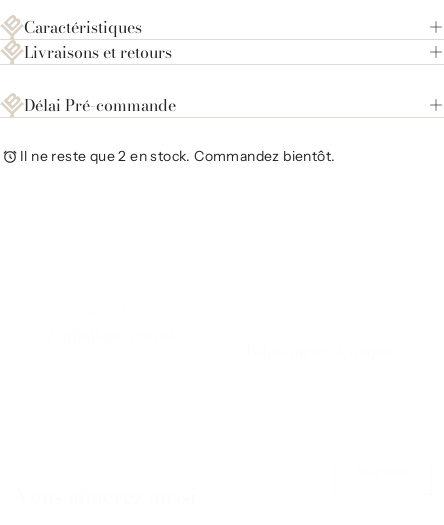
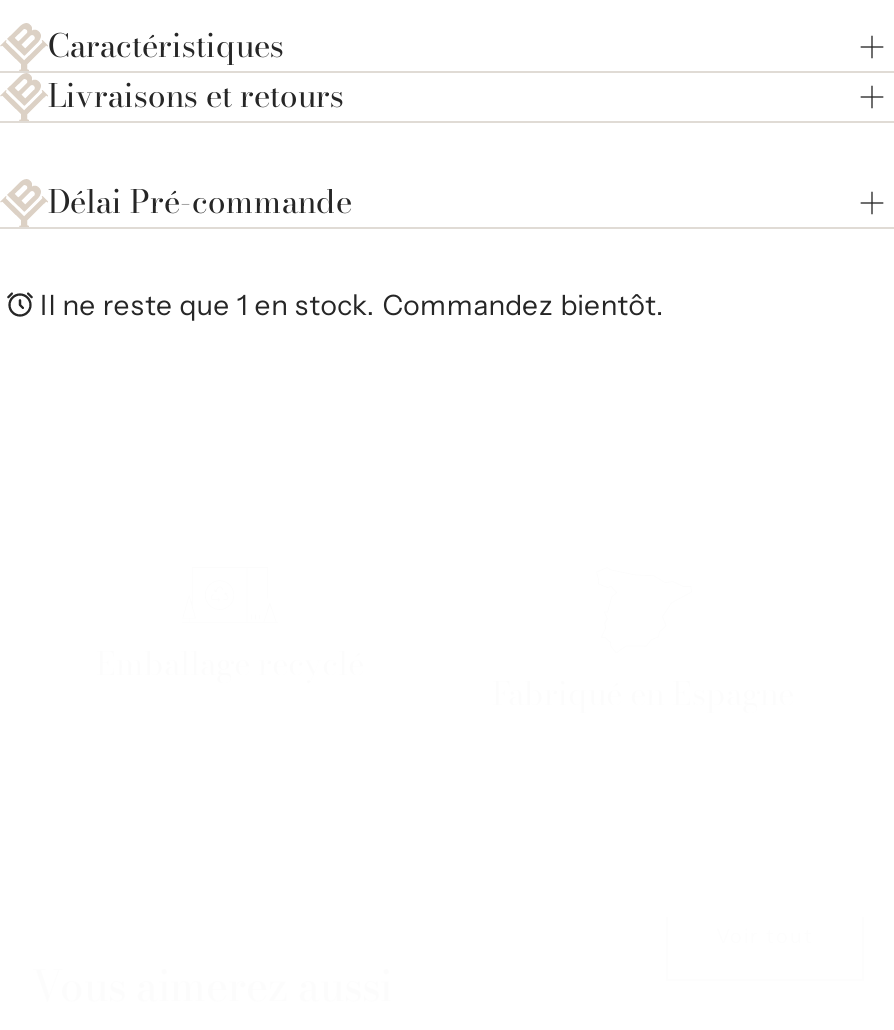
- Il ne reste que 2 en stock. Commandez bientôt.
+ Il ne reste que 1 en stock. Commandez bientôt.
